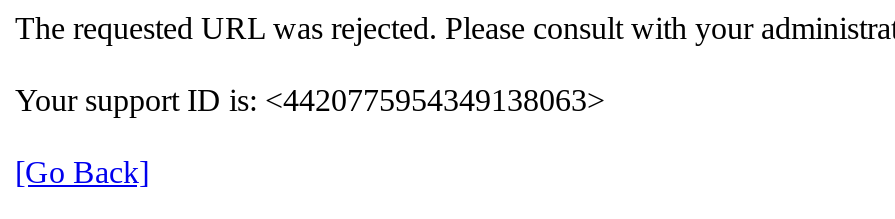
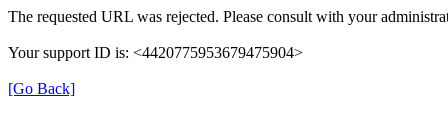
- Your support ID is: <4420775954349138063>
+ Your support ID is: <4420775953679475904>
